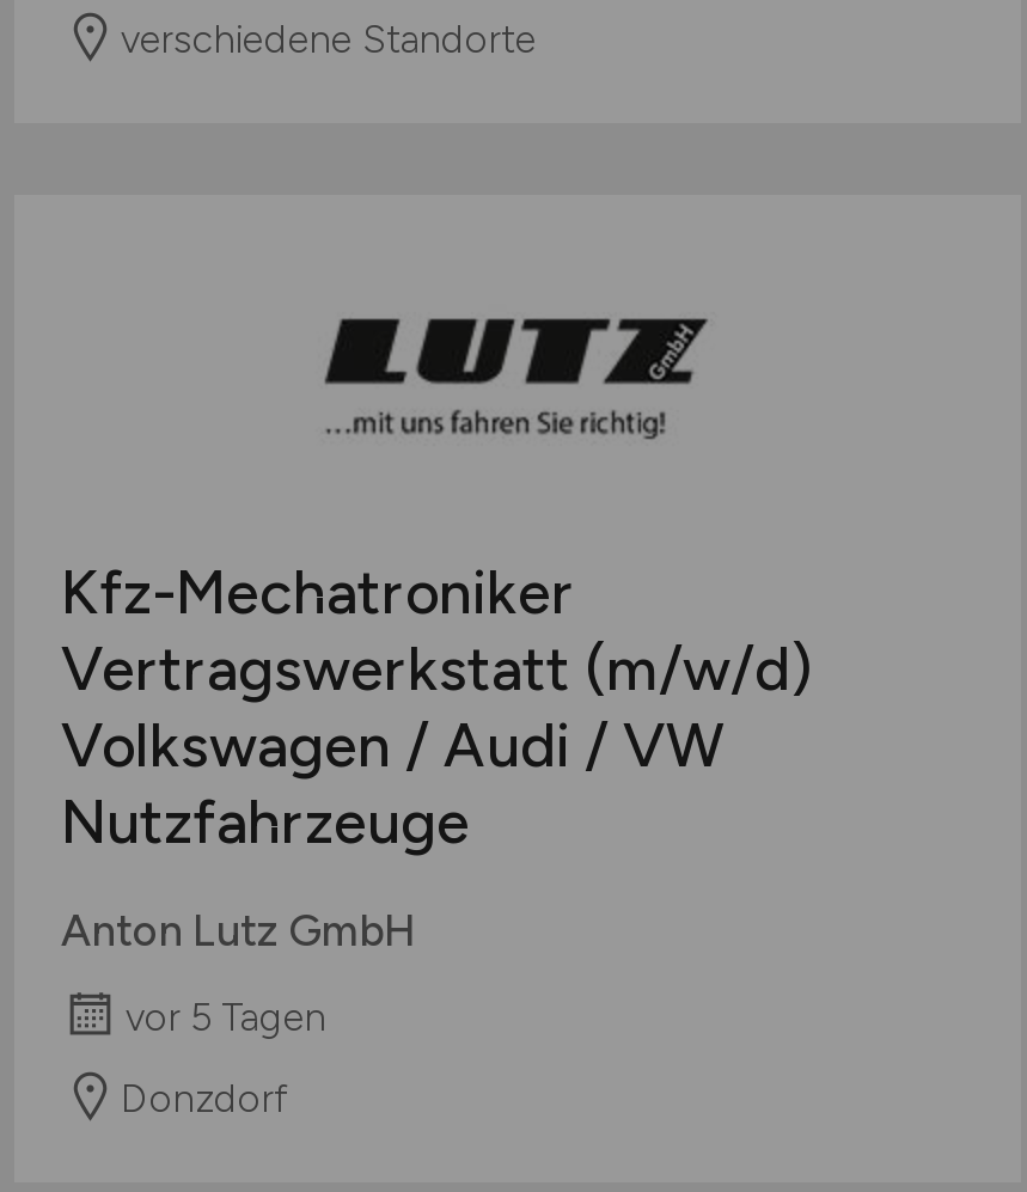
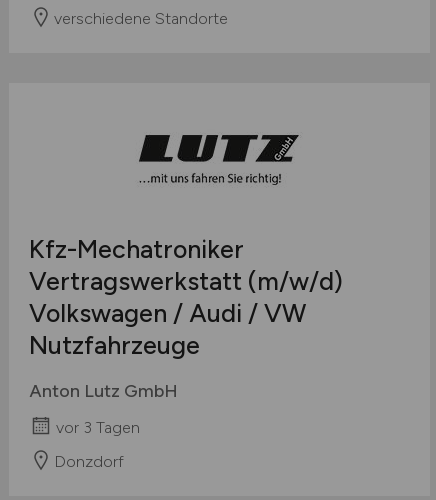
- vor 5 Tagen
+ vor 3 Tagen
